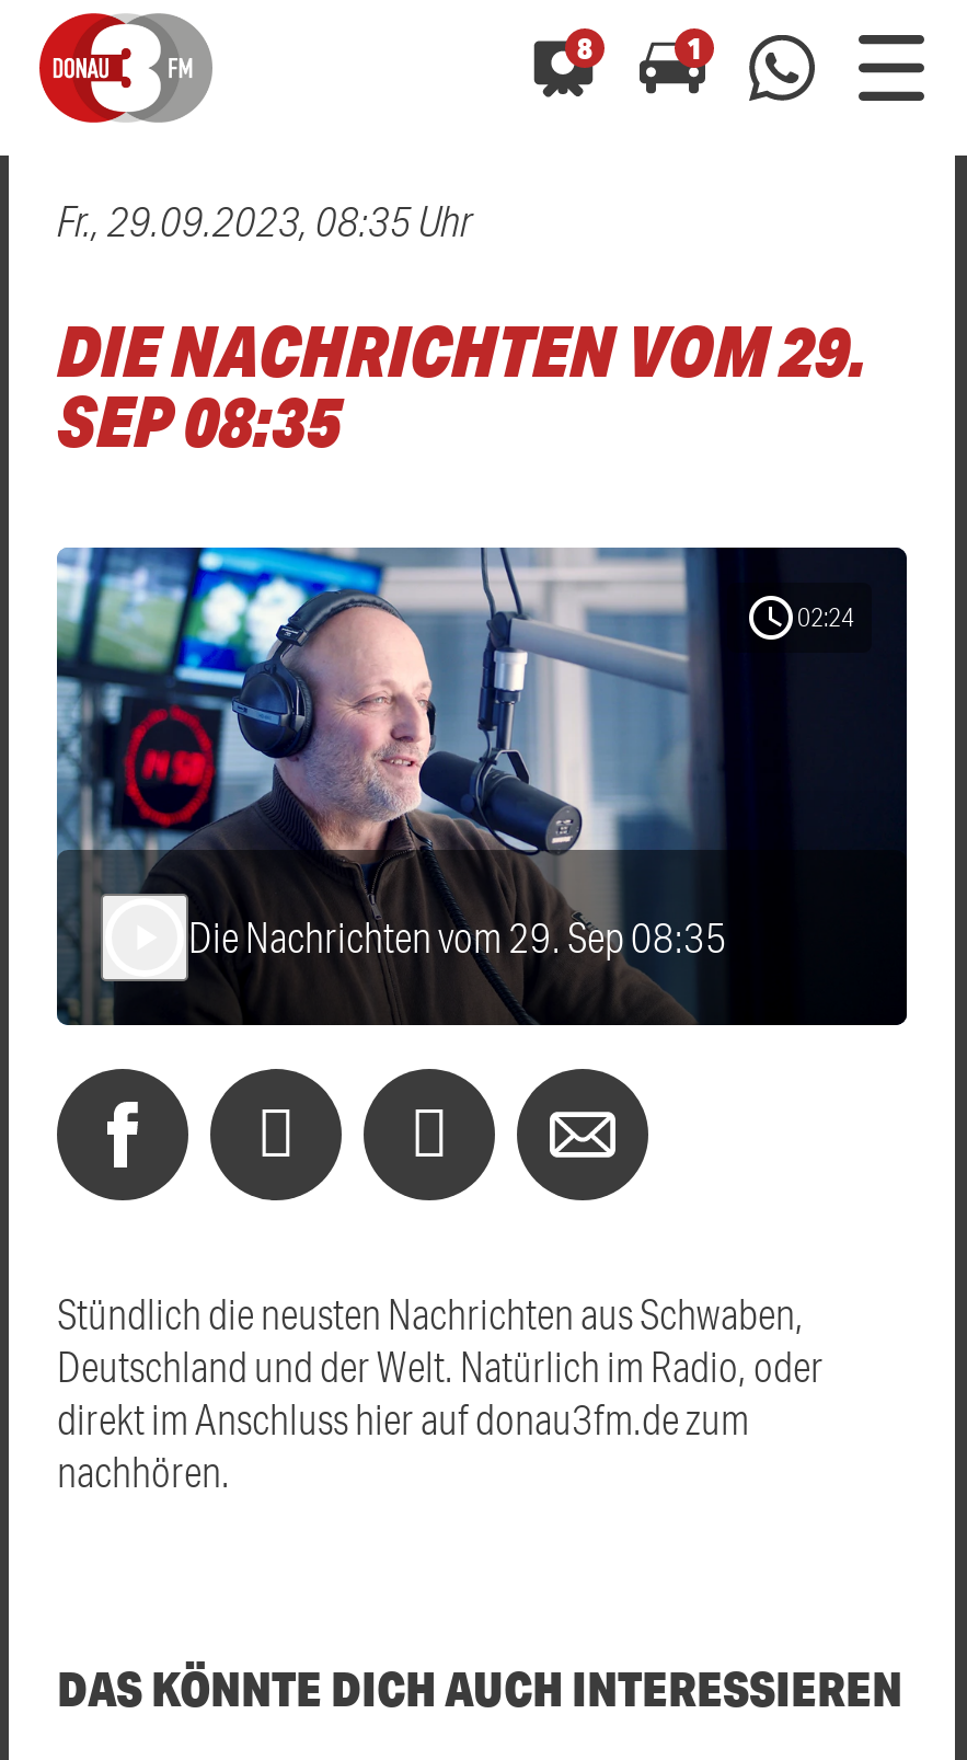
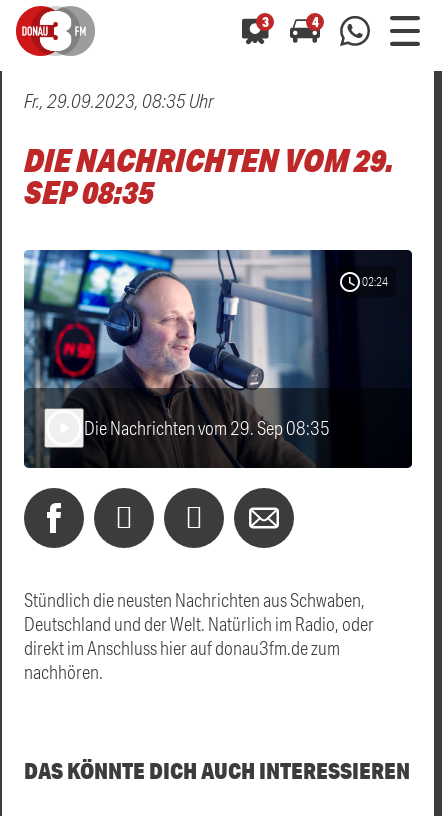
- 8
+ 3

- 1
+ 4
